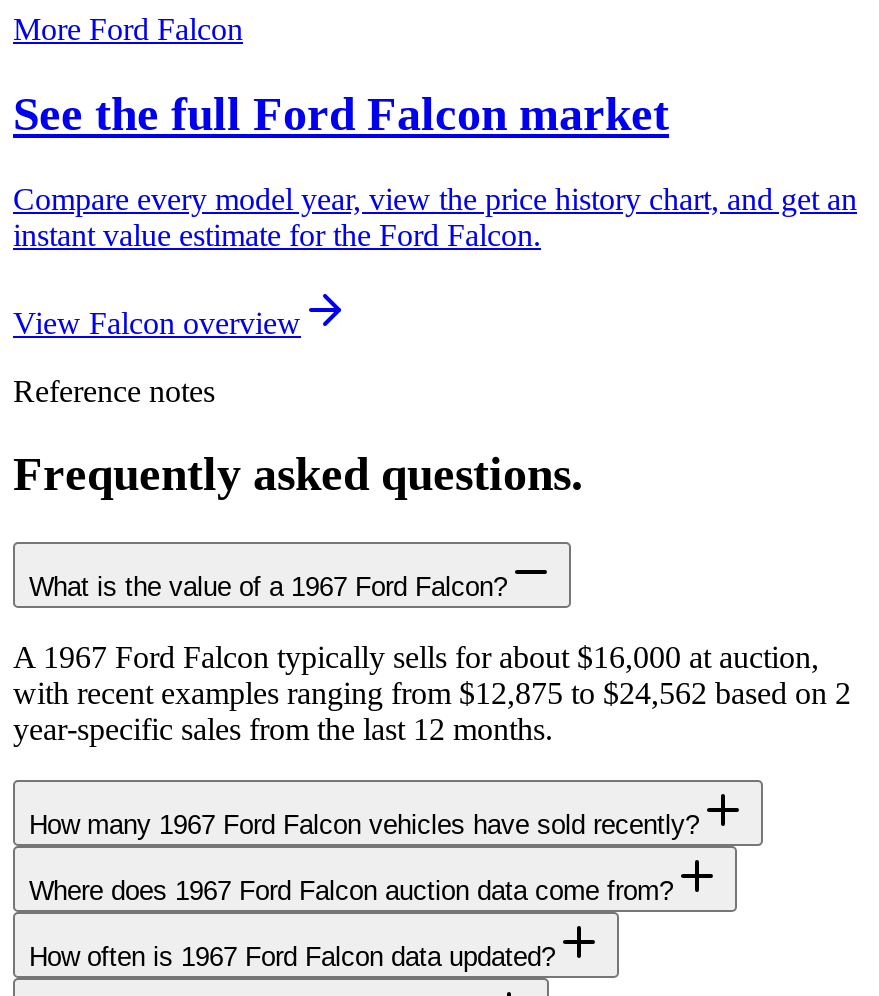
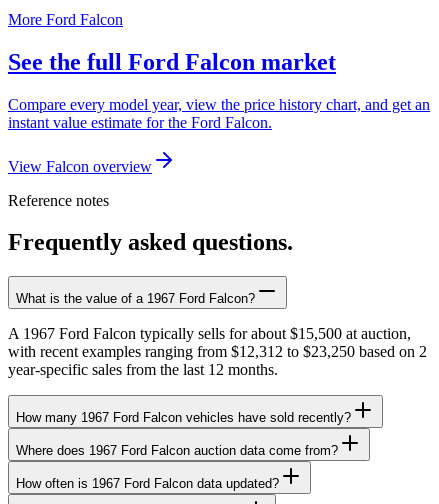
- A 1967 Ford Falcon typically sells for about $16,000 at auction,
+ A 1967 Ford Falcon typically sells for about $15,500 at auction,

- with recent examples ranging from $12,875 to $24,562 based on 2
+ with recent examples ranging from $12,312 to $23,250 based on 2
